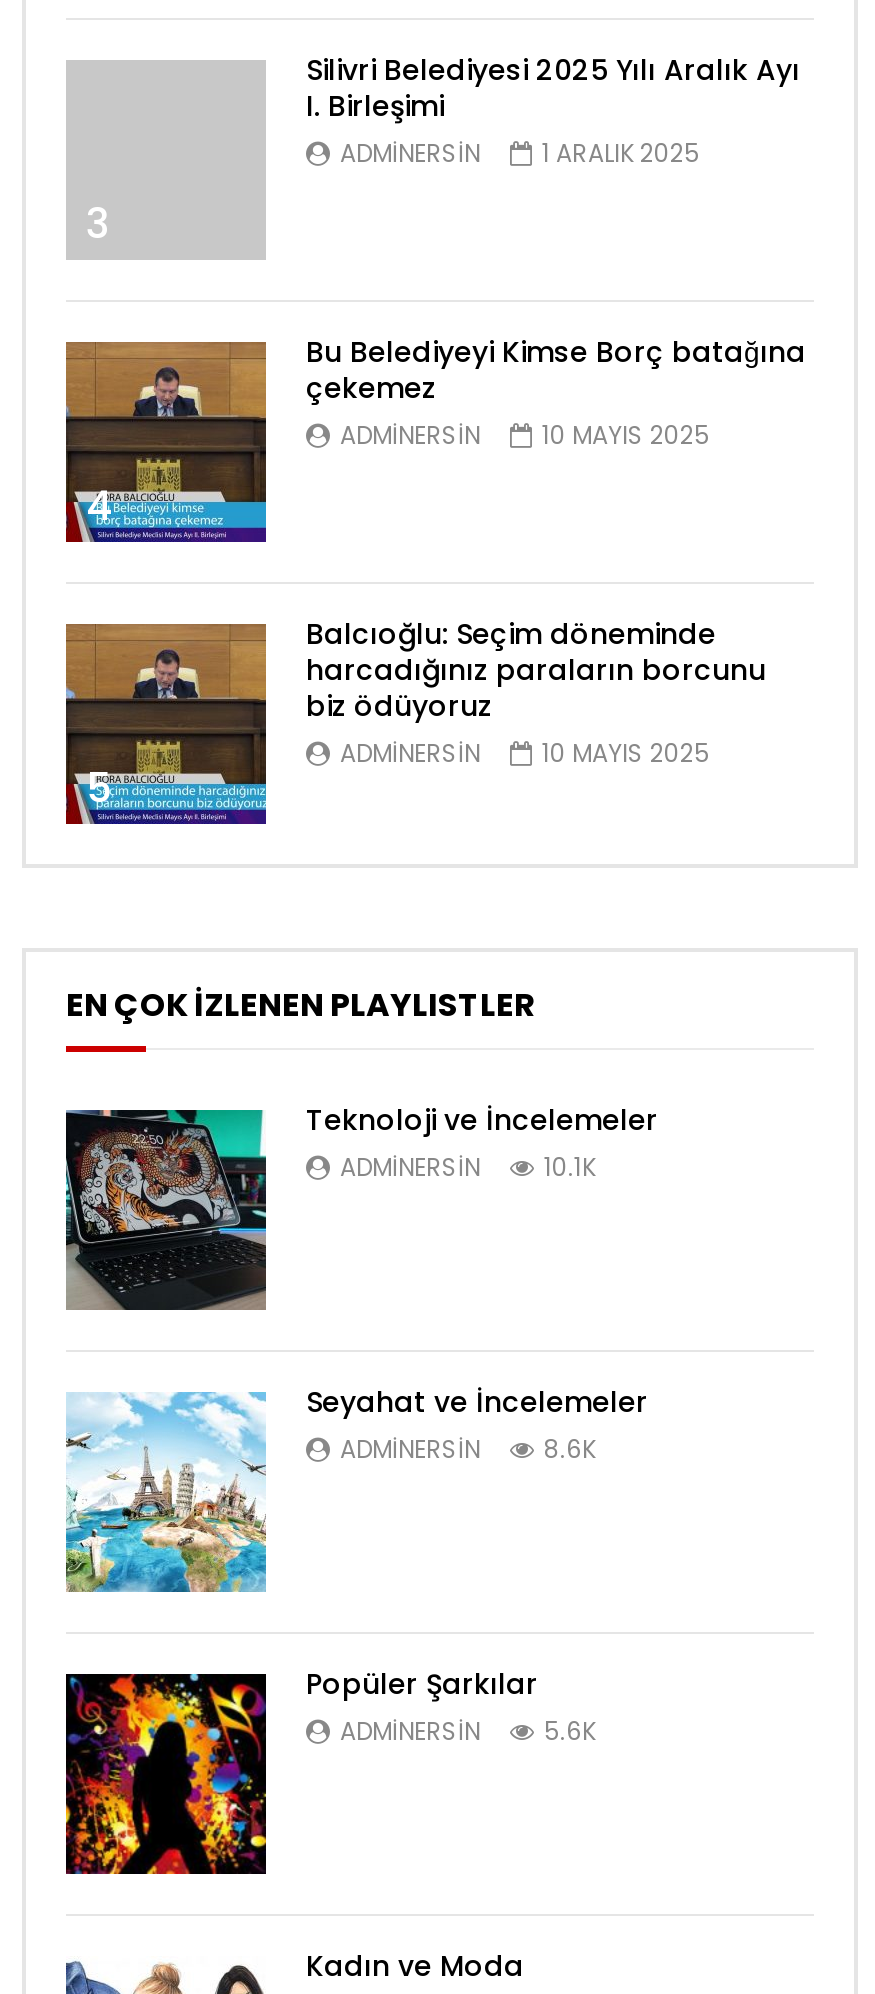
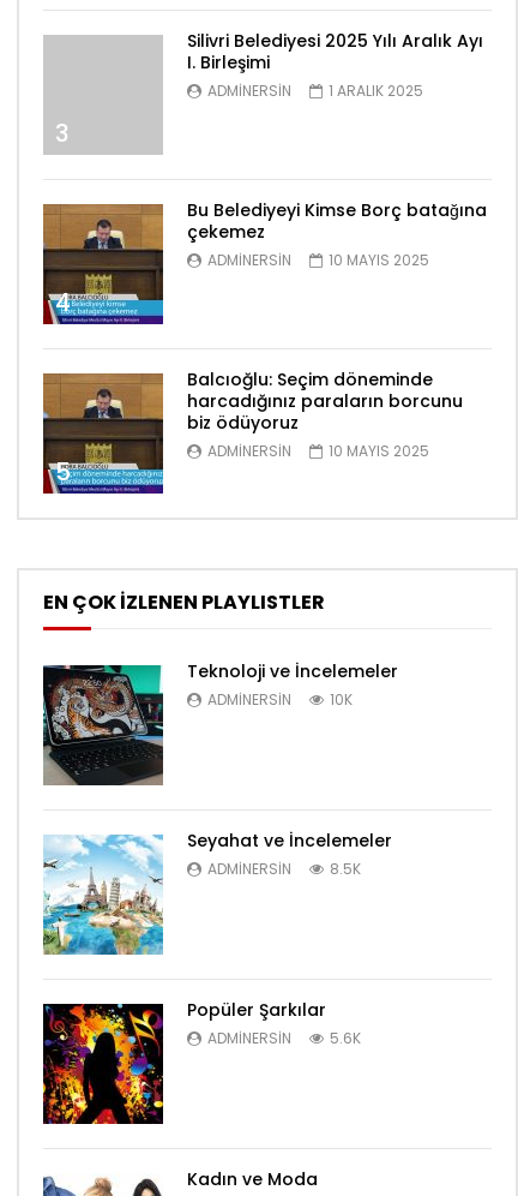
- ADMINERSIN 10.1K
+ ADMINERSIN 10K

- ADMINERSIN 8.6K
+ ADMINERSIN 8.5K
